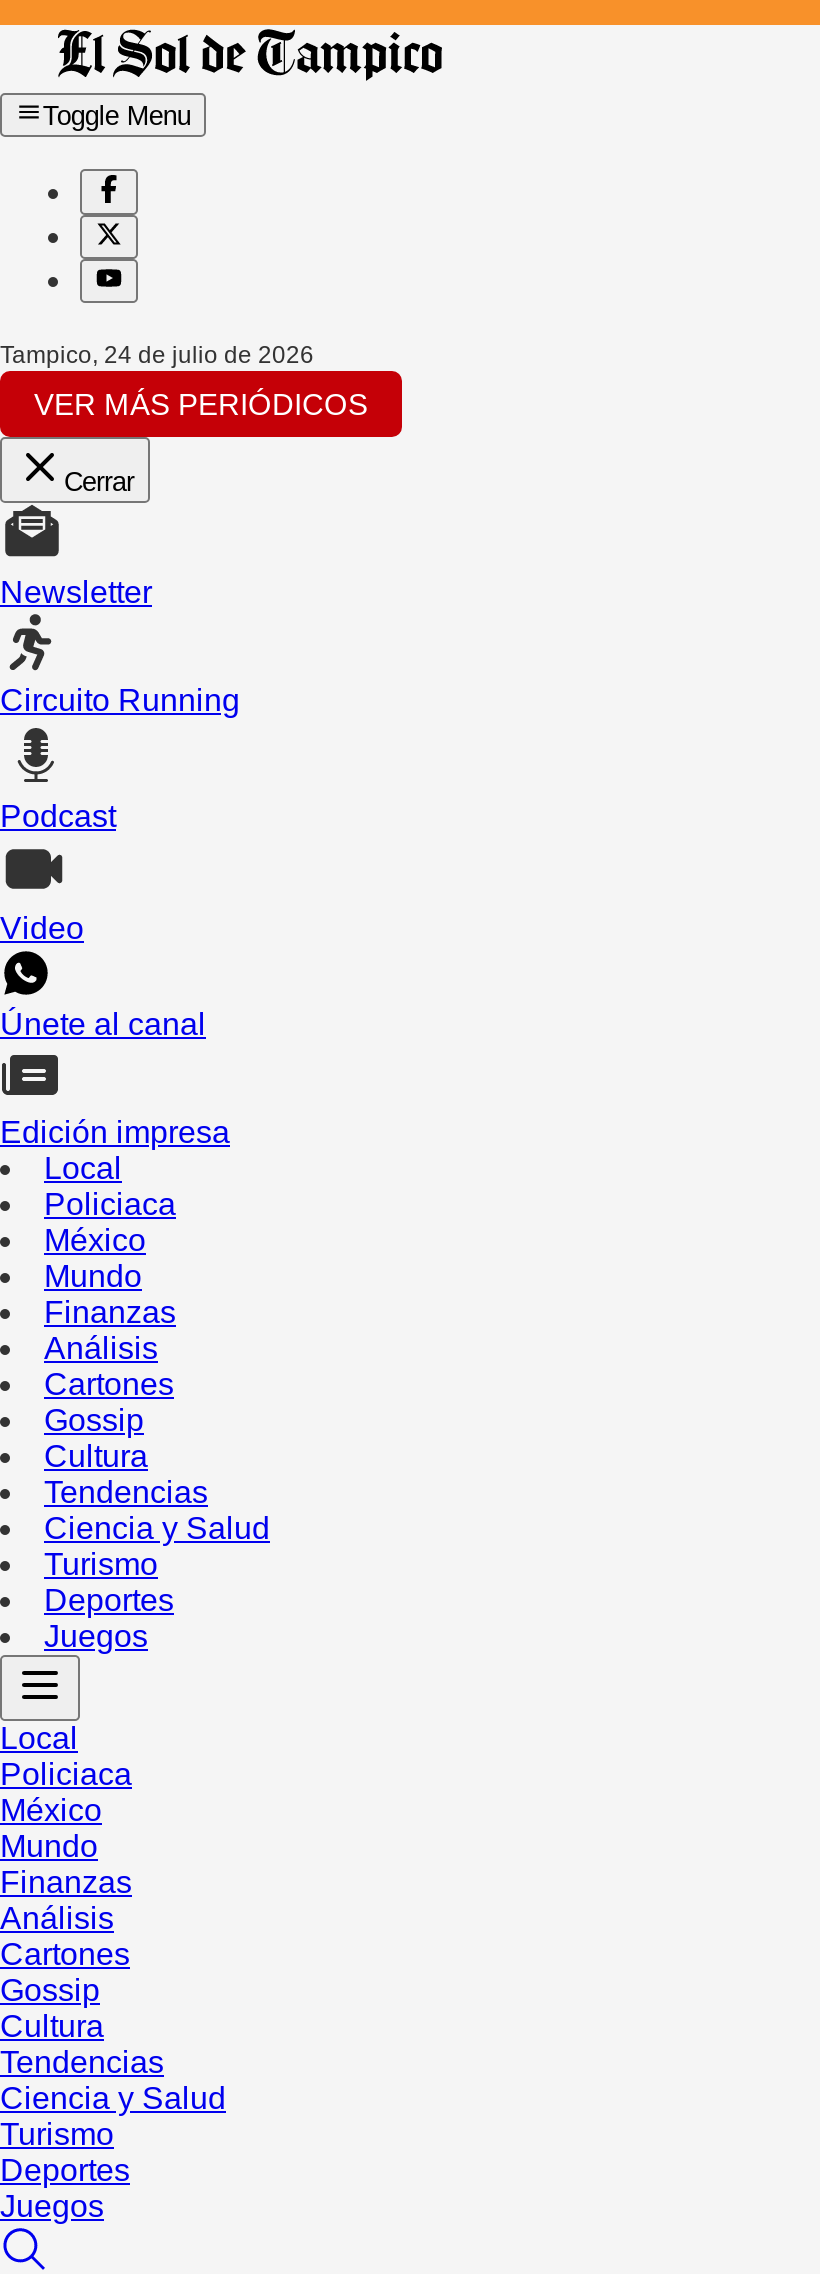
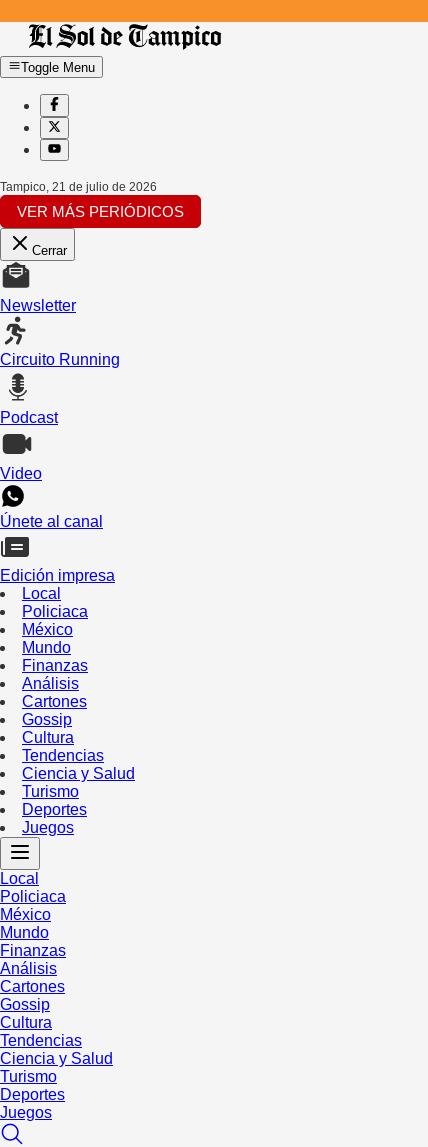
- Tampico, 24 de julio de 2026
+ Tampico, 21 de julio de 2026
